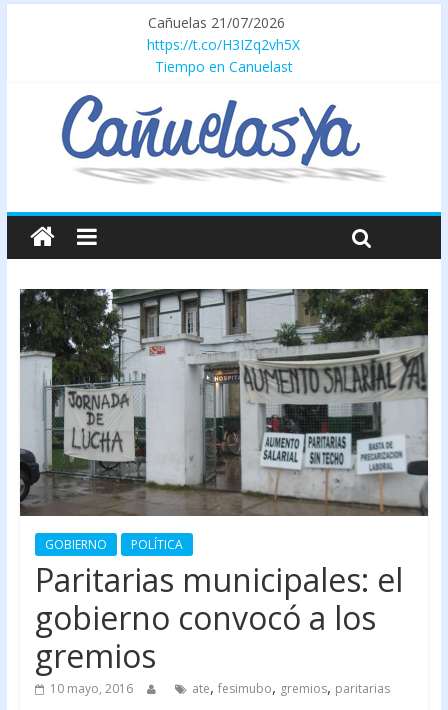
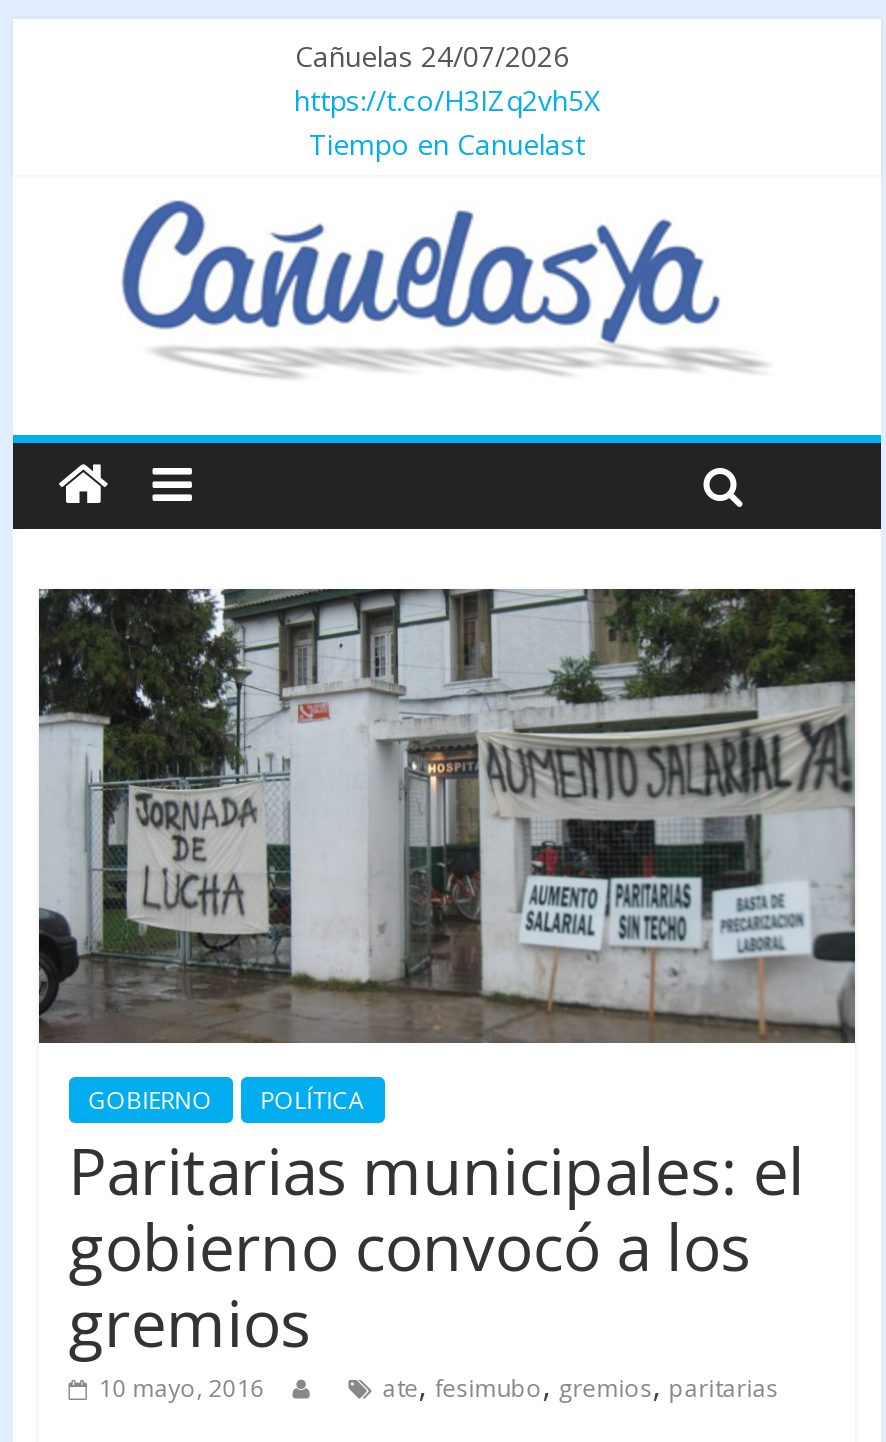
- Cañuelas 21/07/2026
+ Cañuelas 24/07/2026
